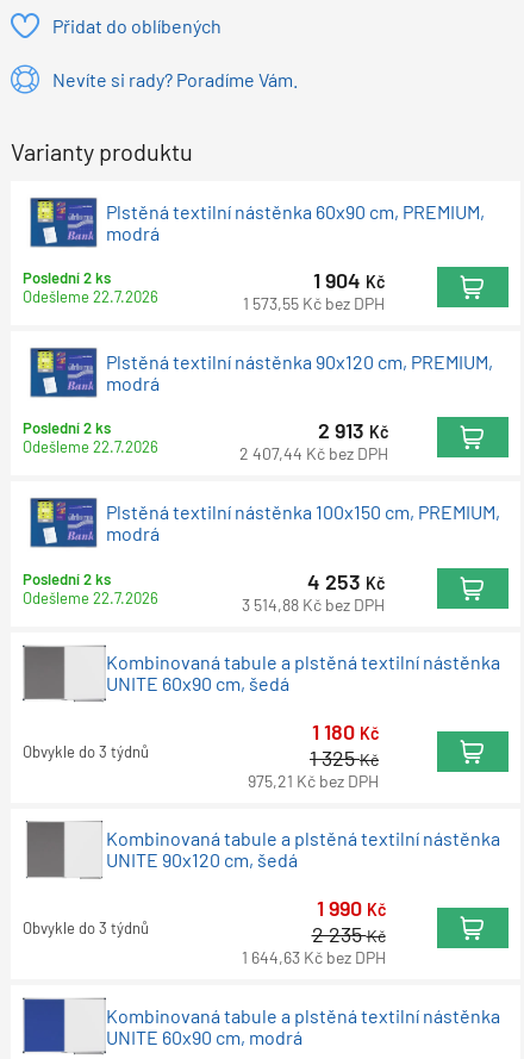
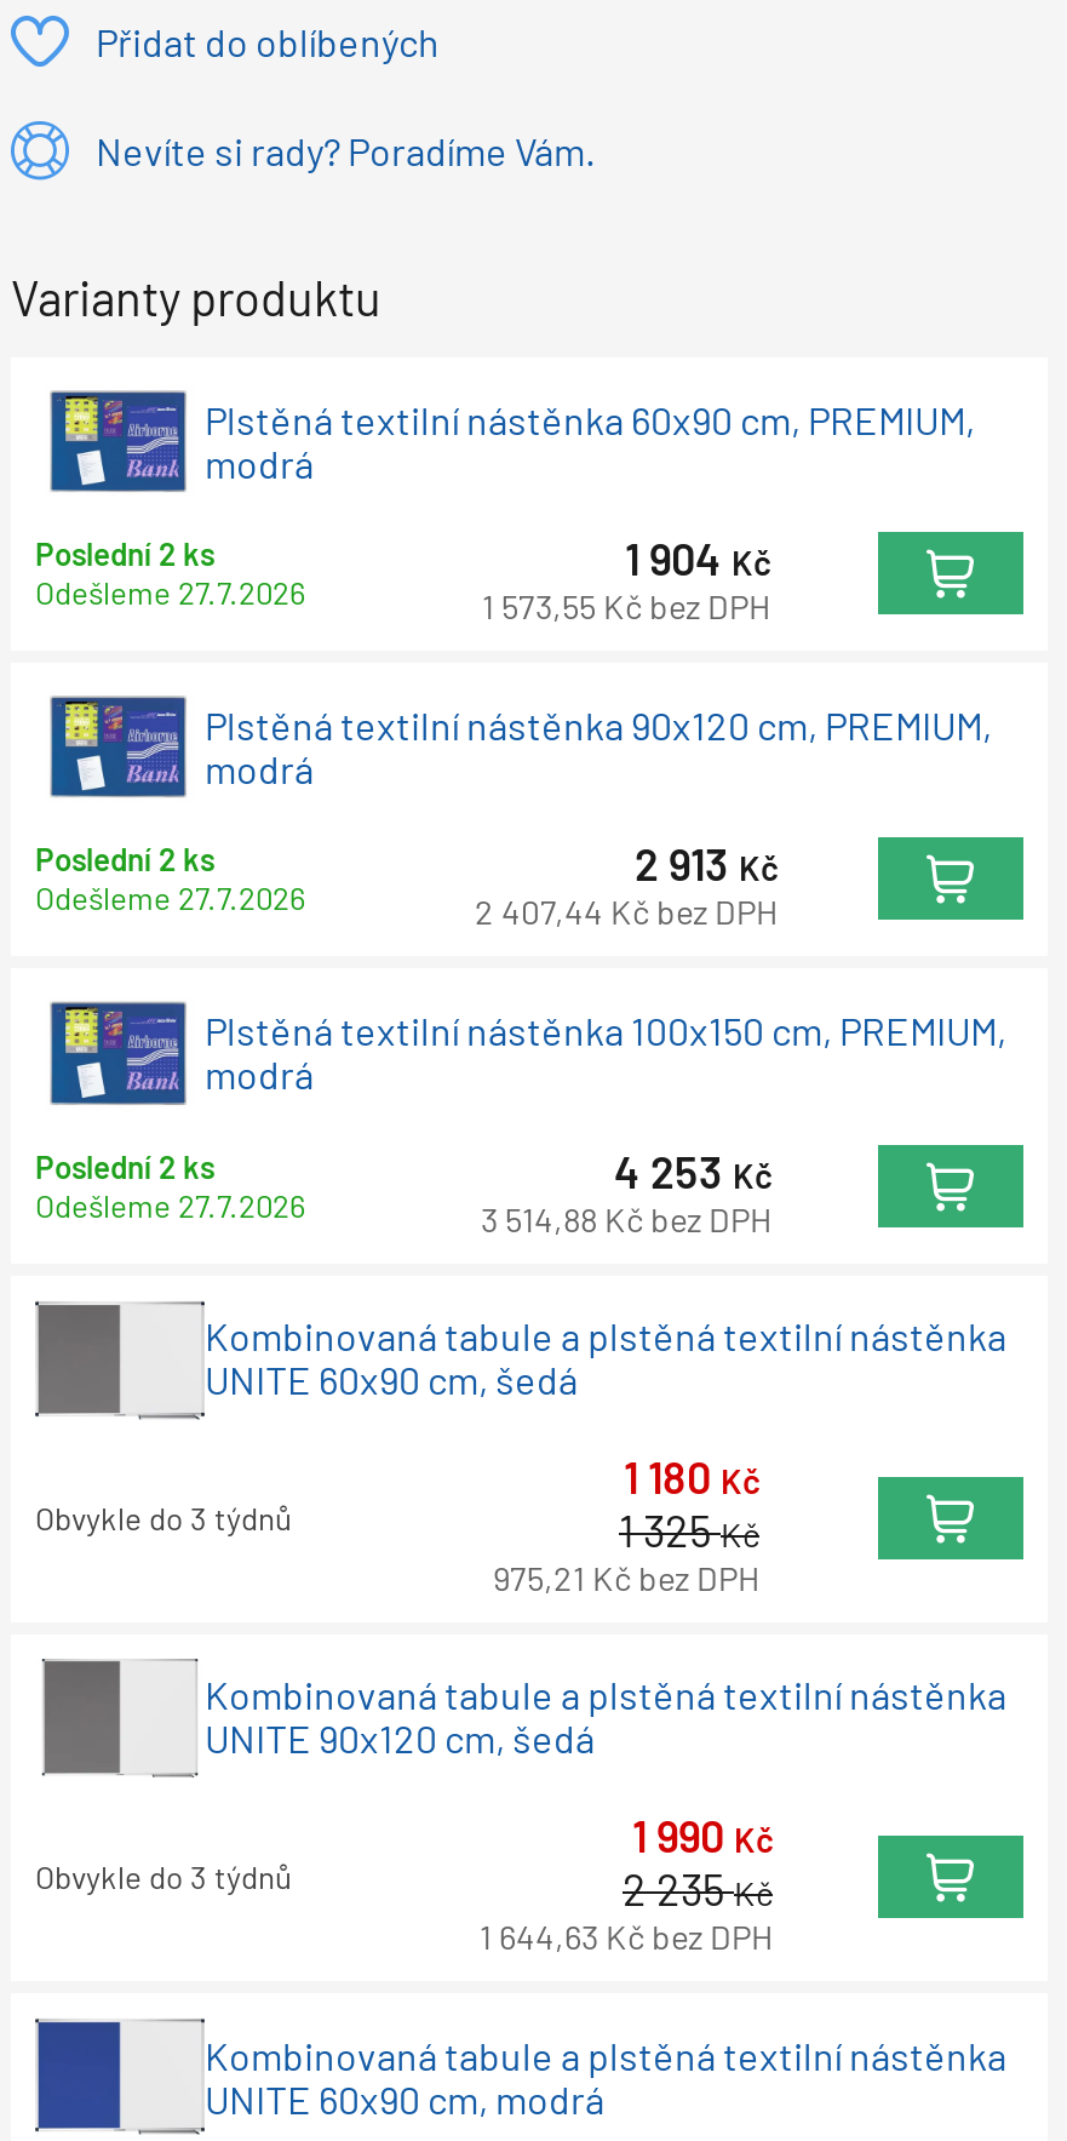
- Odešleme 22.7.2026
+ Odešleme 27.7.2026

- Odešleme 22.7.2026
+ Odešleme 27.7.2026

- Odešleme 22.7.2026
+ Odešleme 27.7.2026
